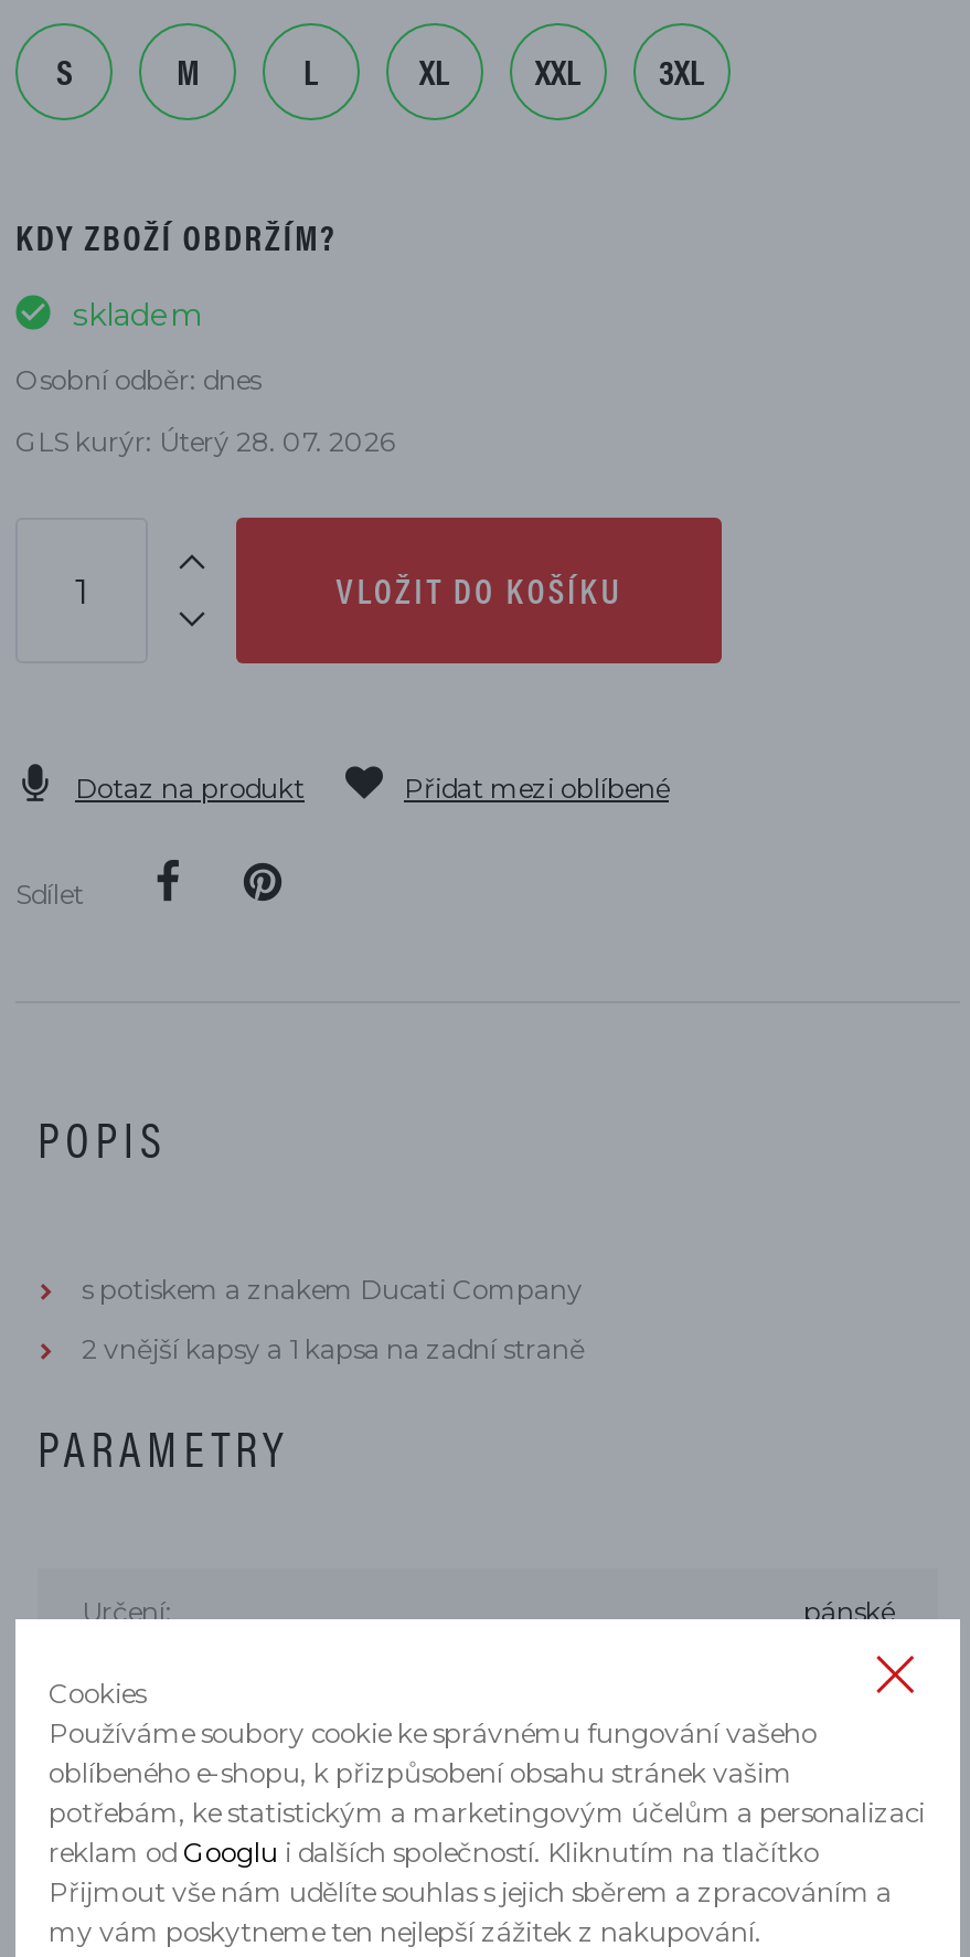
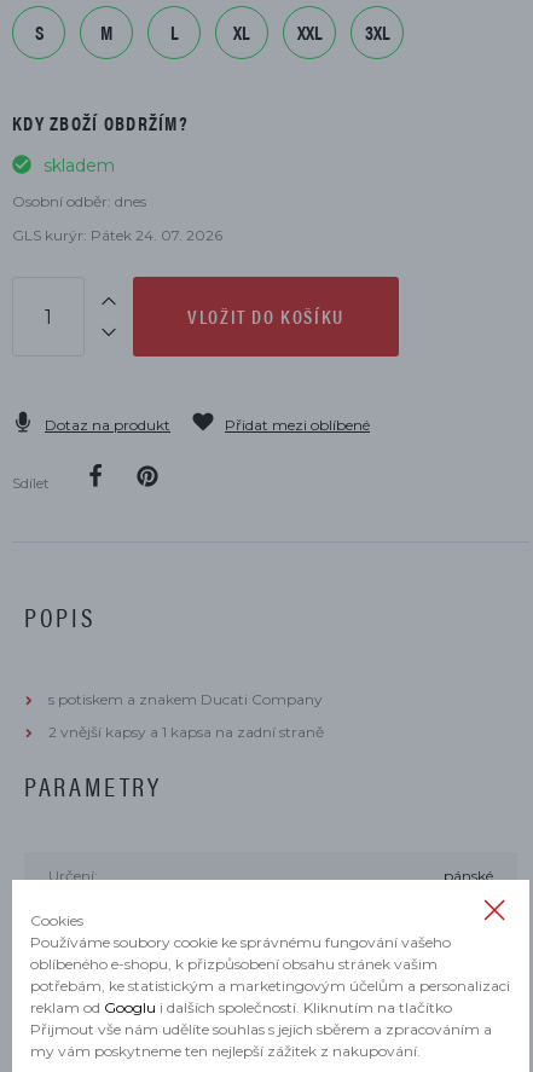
- GLS kurýr: Úterý 28. 07. 2026
+ GLS kurýr: Pátek 24. 07. 2026
